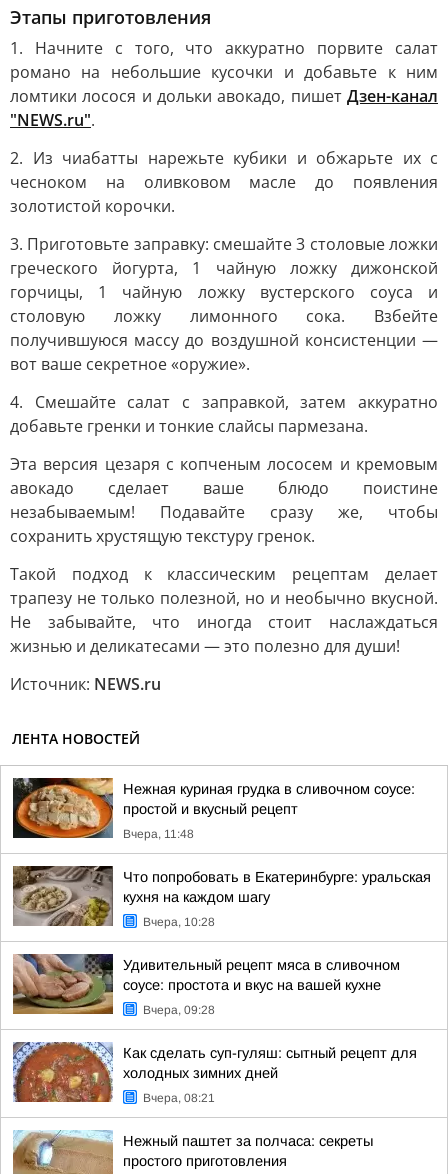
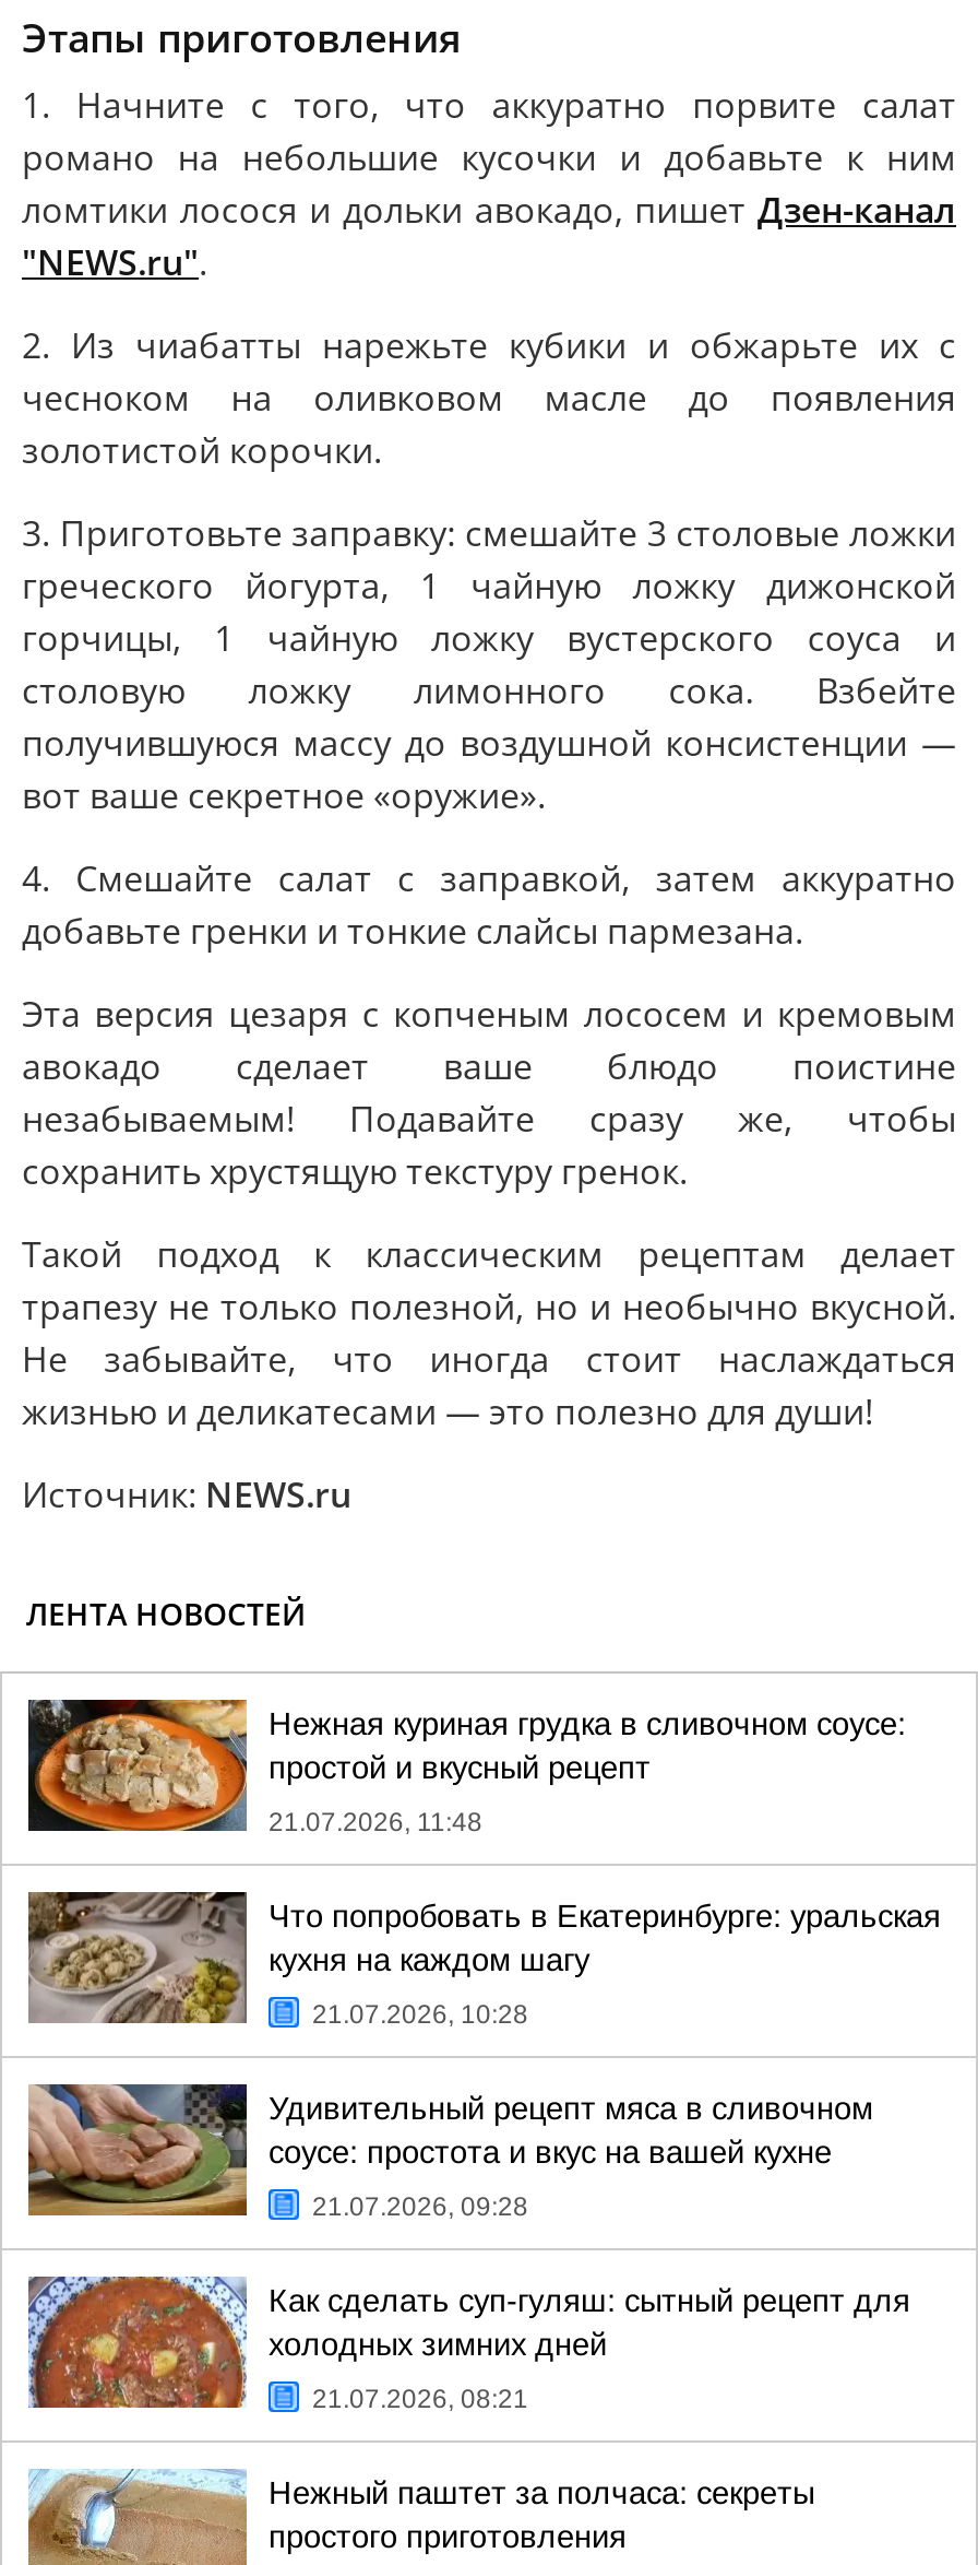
- Вчера, 11:48
+ 21.07.2026, 11:48

- Вчера, 10:28
+ 21.07.2026, 10:28

- Вчера, 09:28
+ 21.07.2026, 09:28

- Вчера, 08:21
+ 21.07.2026, 08:21
